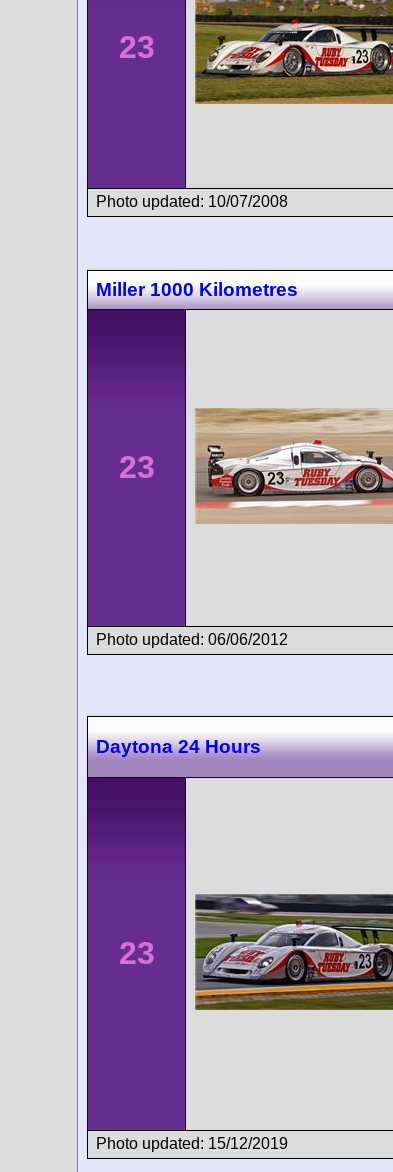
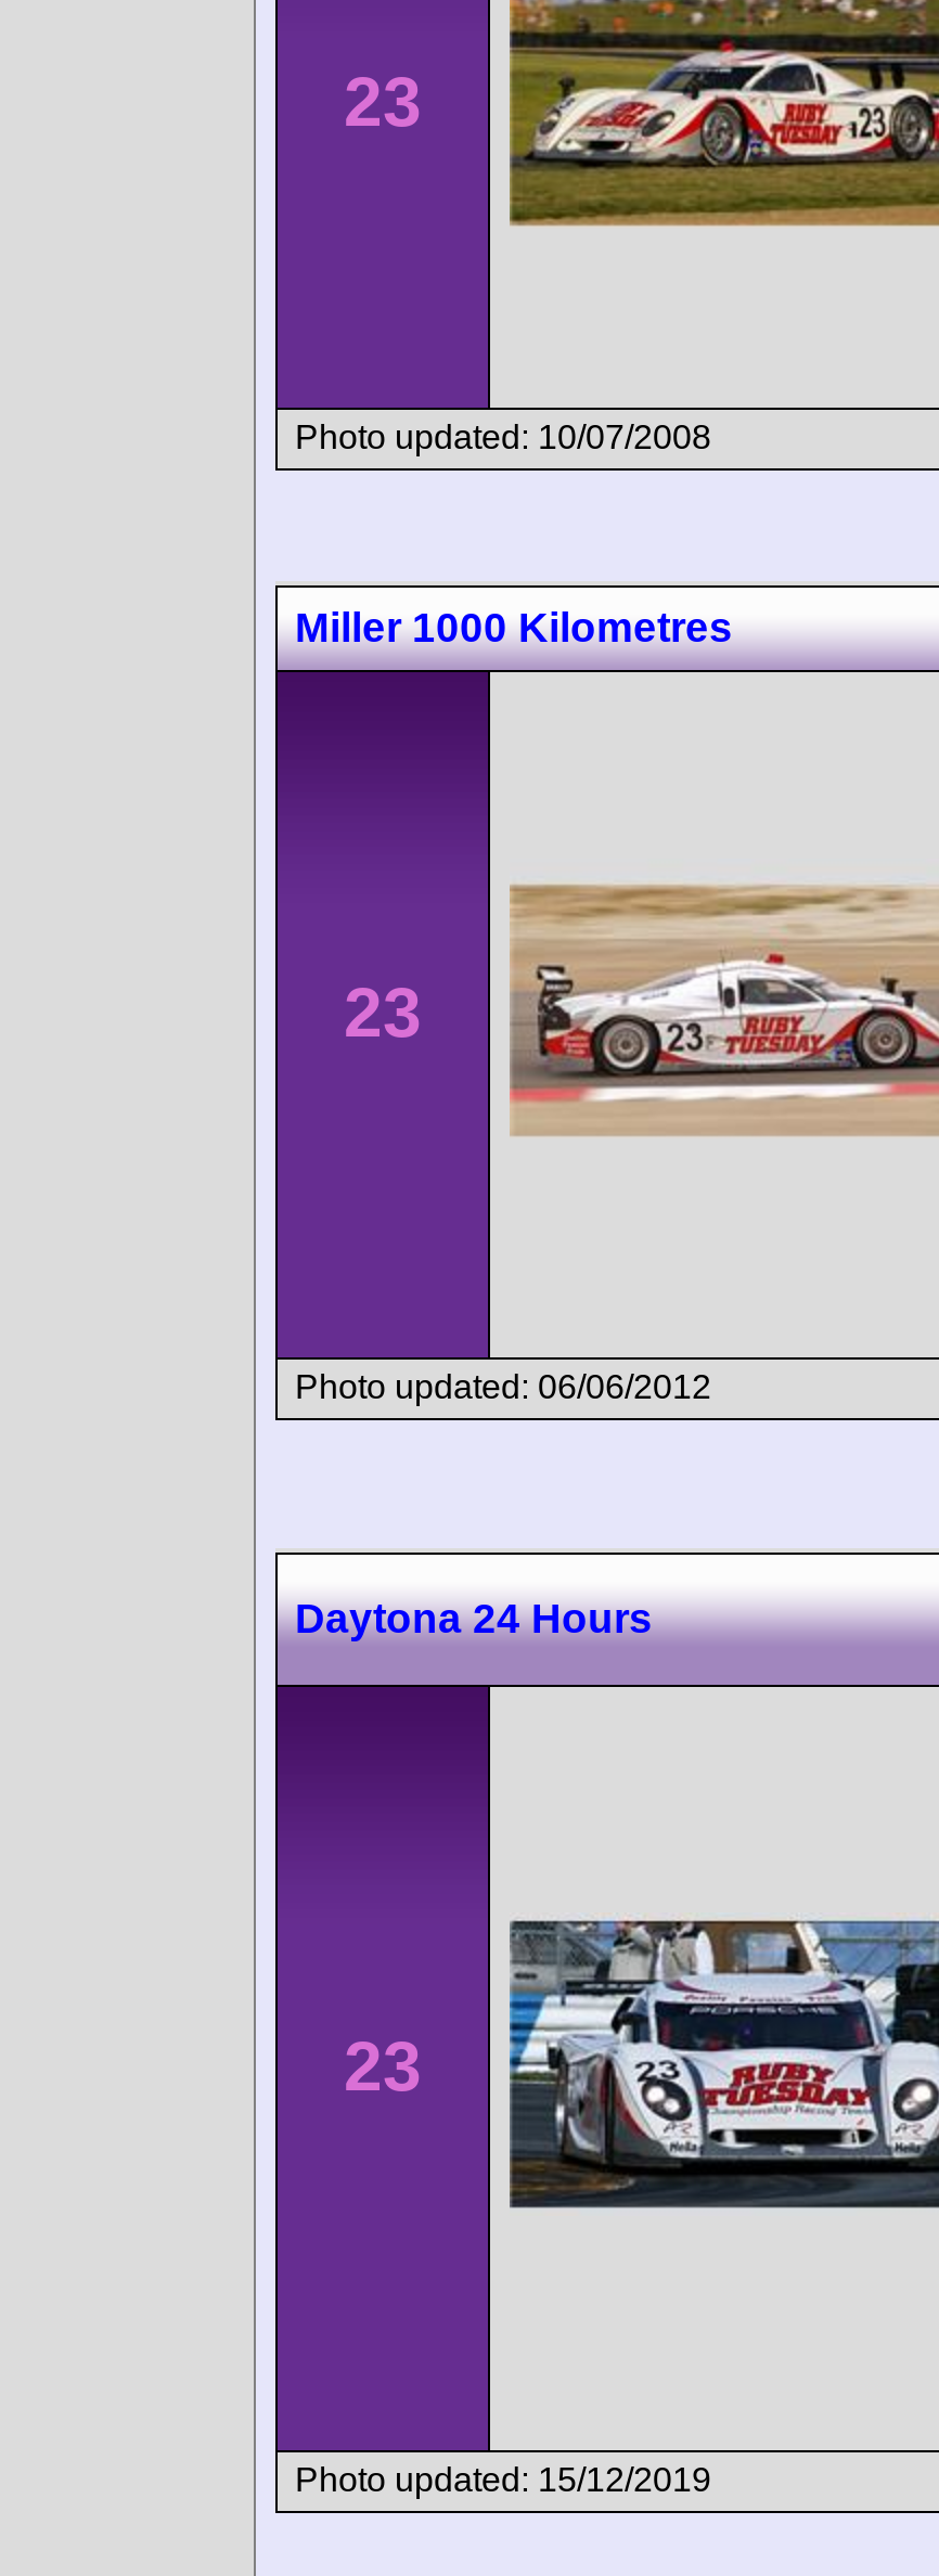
- [image]
+ [image]
